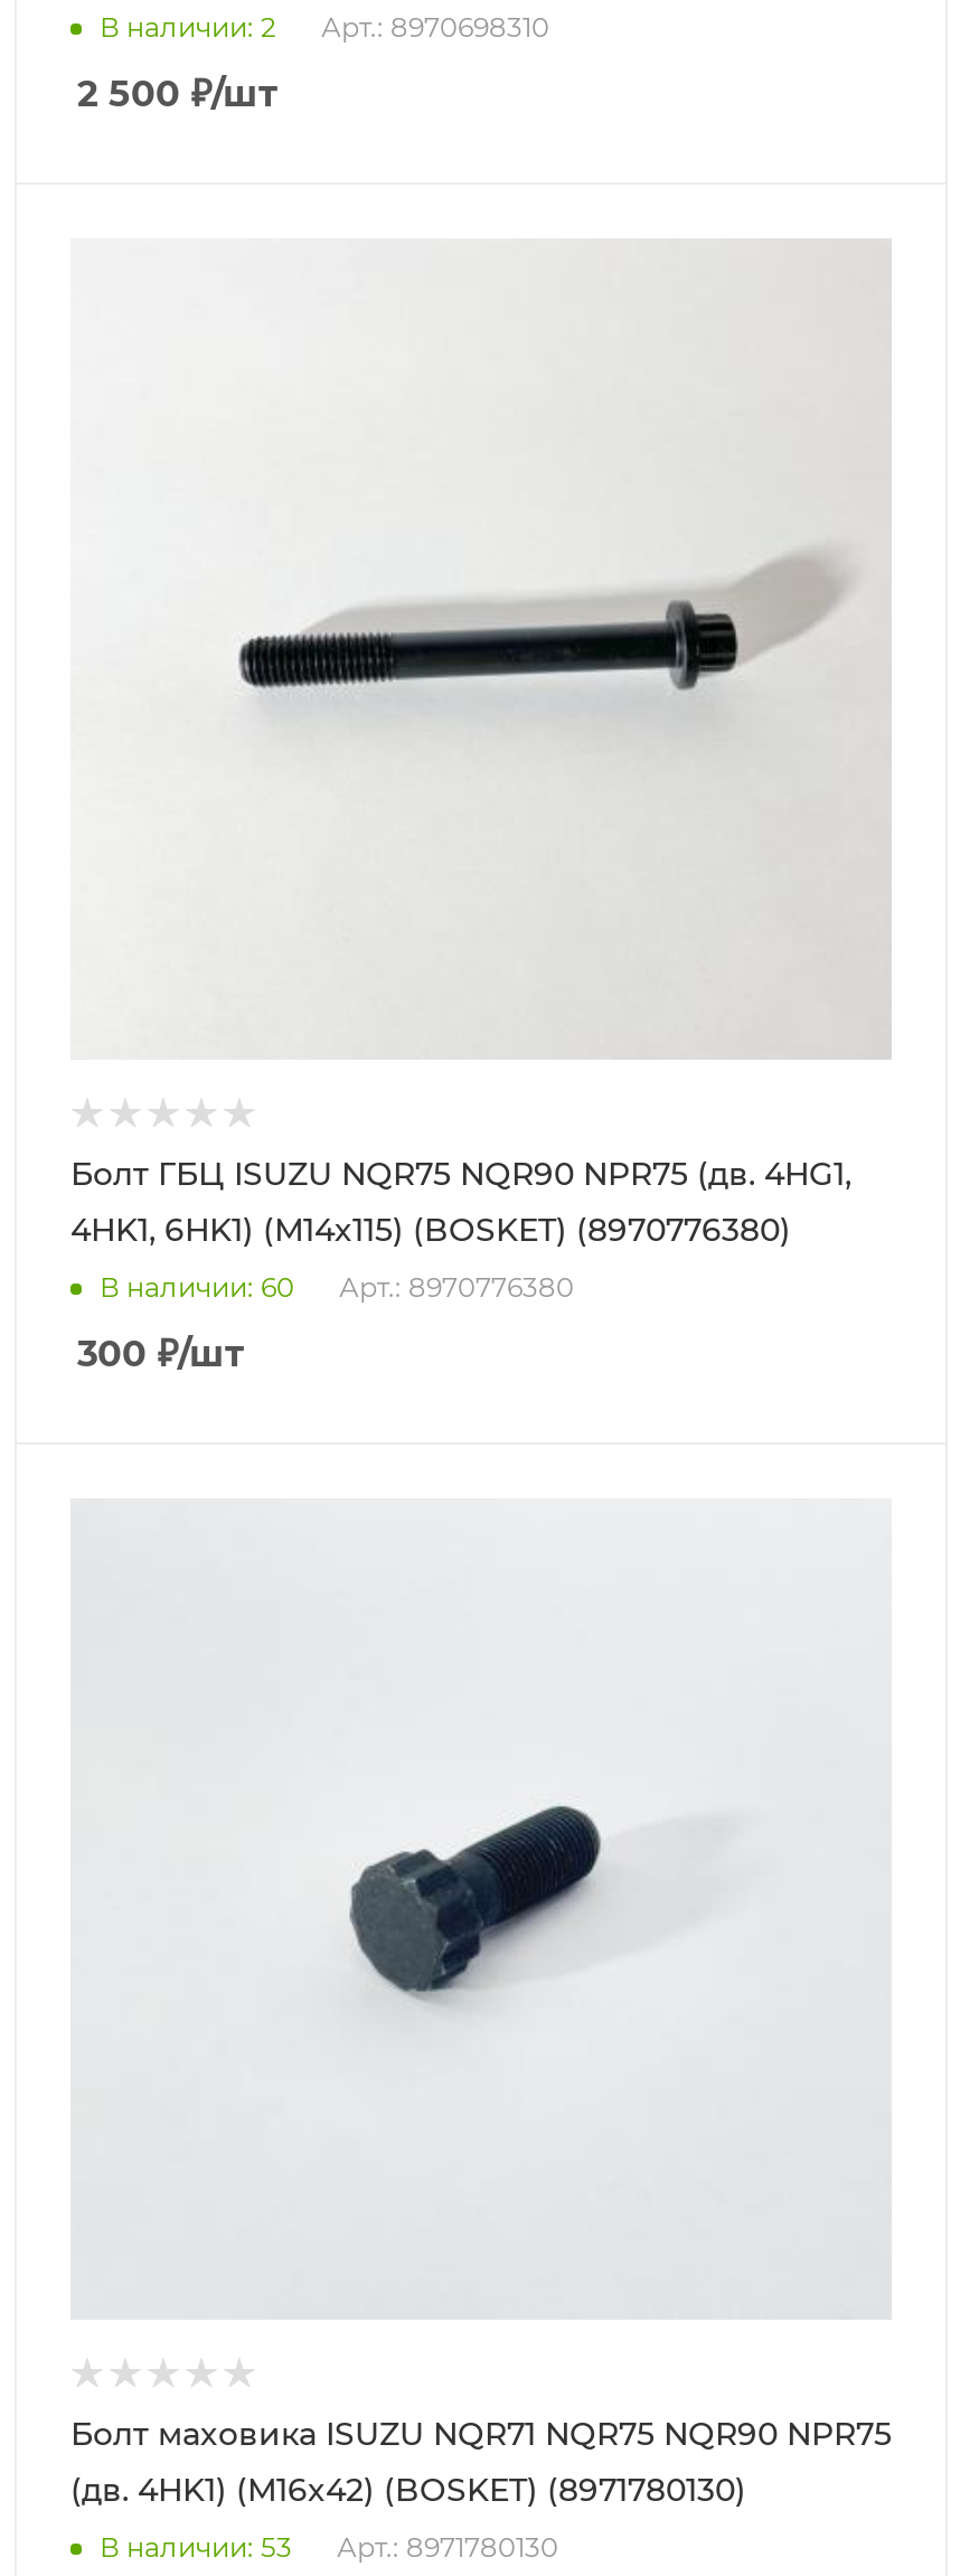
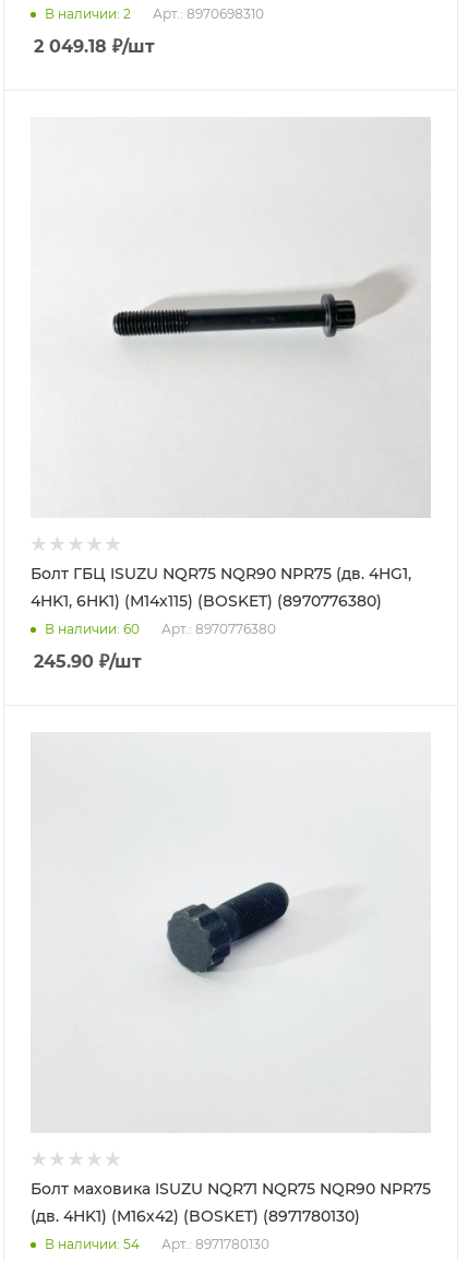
- 2 500 ₽/шт
+ 2 049.18 ₽/шт

- 300 ₽/шт
+ 245.90 ₽/шт

- В наличии: 53 Арт.: 8971780130
+ В наличии: 54 Арт.: 8971780130
